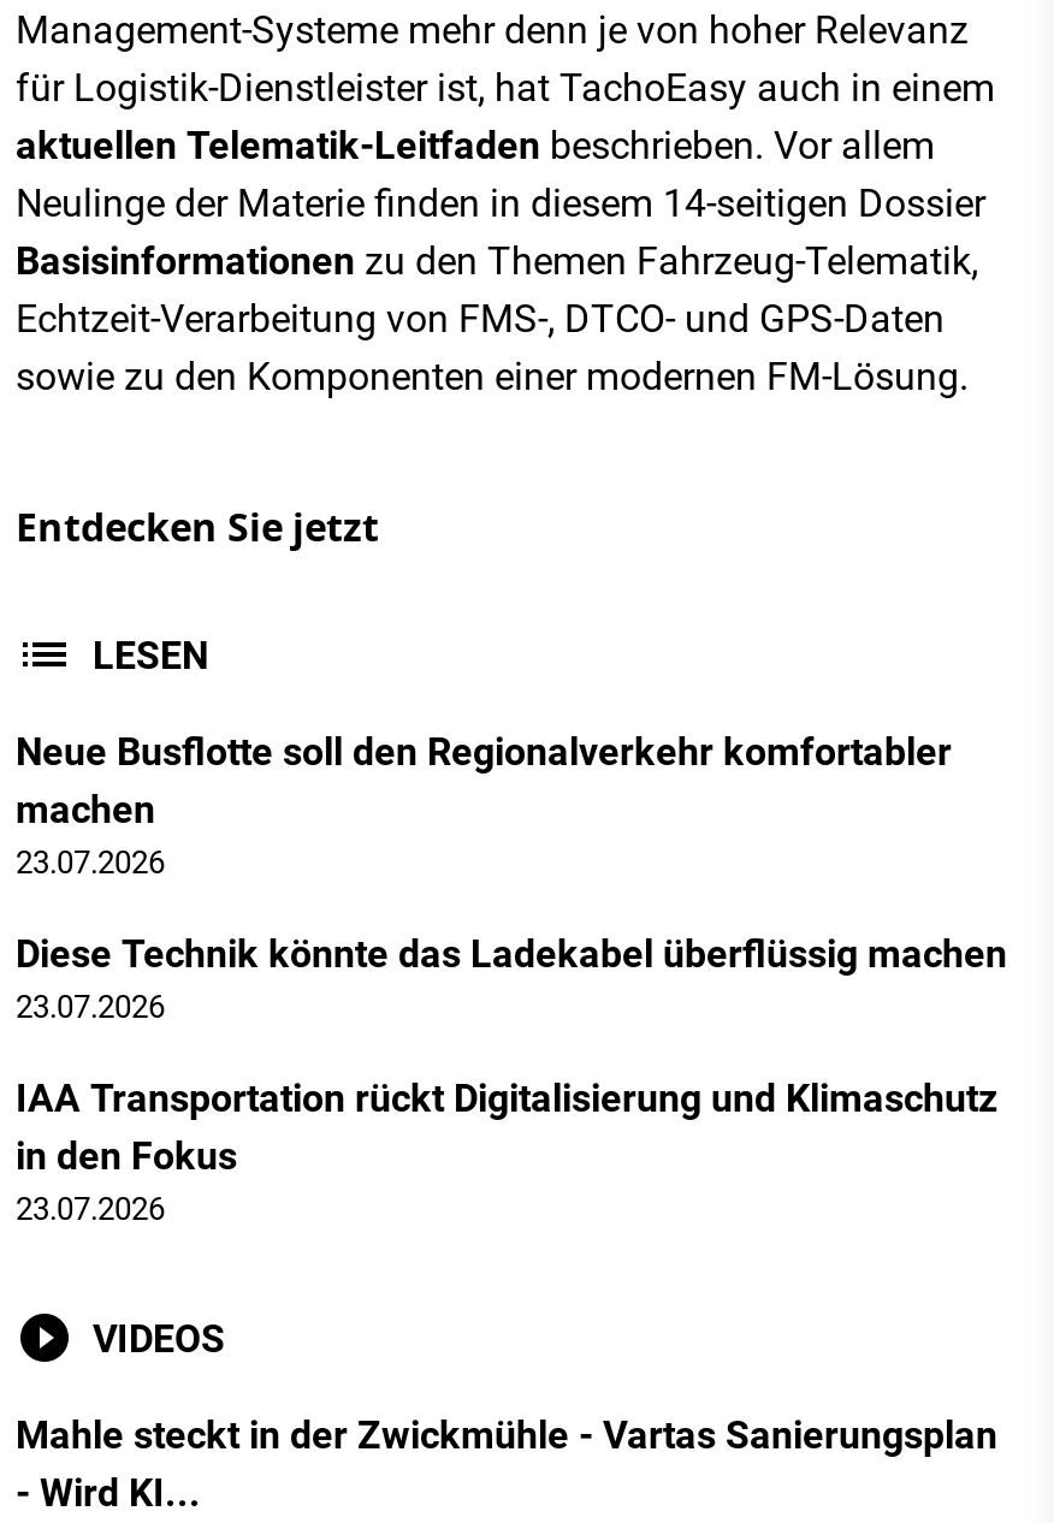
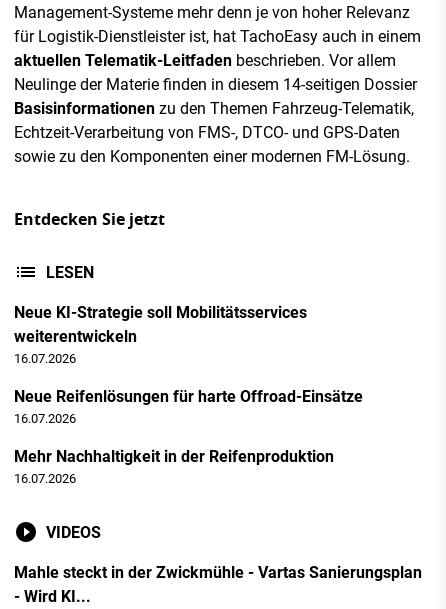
- Neue Busflotte soll den Regionalverkehr komfortabler
- machen
- 23.07.2026
+ Neue KI-Strategie soll Mobilitätsservices
+ weiterentwickeln
+ 16.07.2026

- Diese Technik könnte das Ladekabel überflüssig machen
- 23.07.2026
+ Neue Reifenlösungen für harte Offroad-Einsätze
+ 16.07.2026

- IAA Transportation rückt Digitalisierung und Klimaschutz
- in den Fokus
- 23.07.2026
+ Mehr Nachhaltigkeit in der Reifenproduktion
+ 16.07.2026
